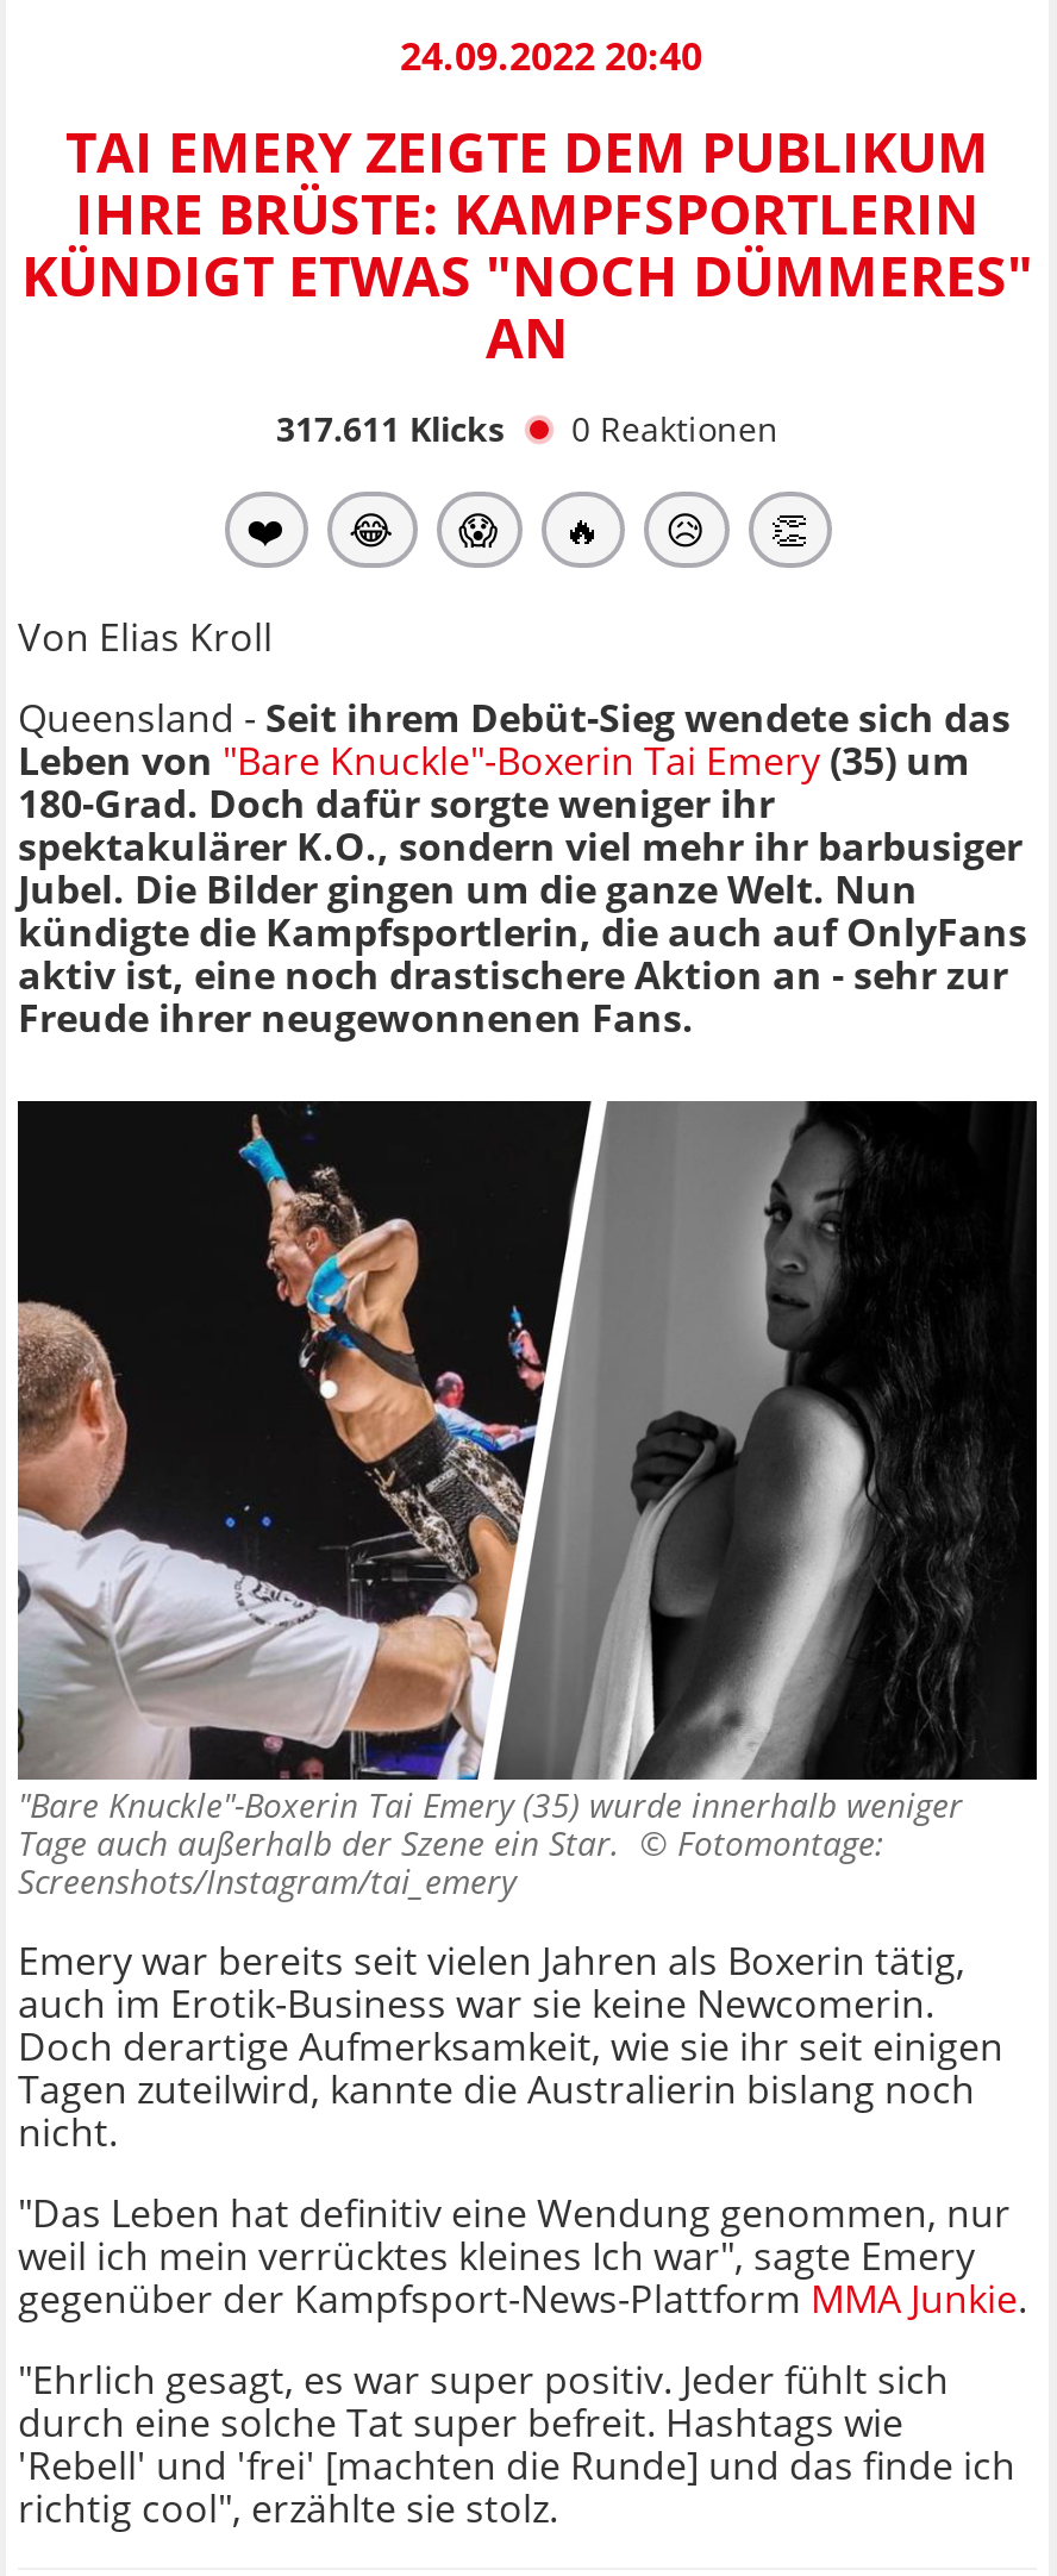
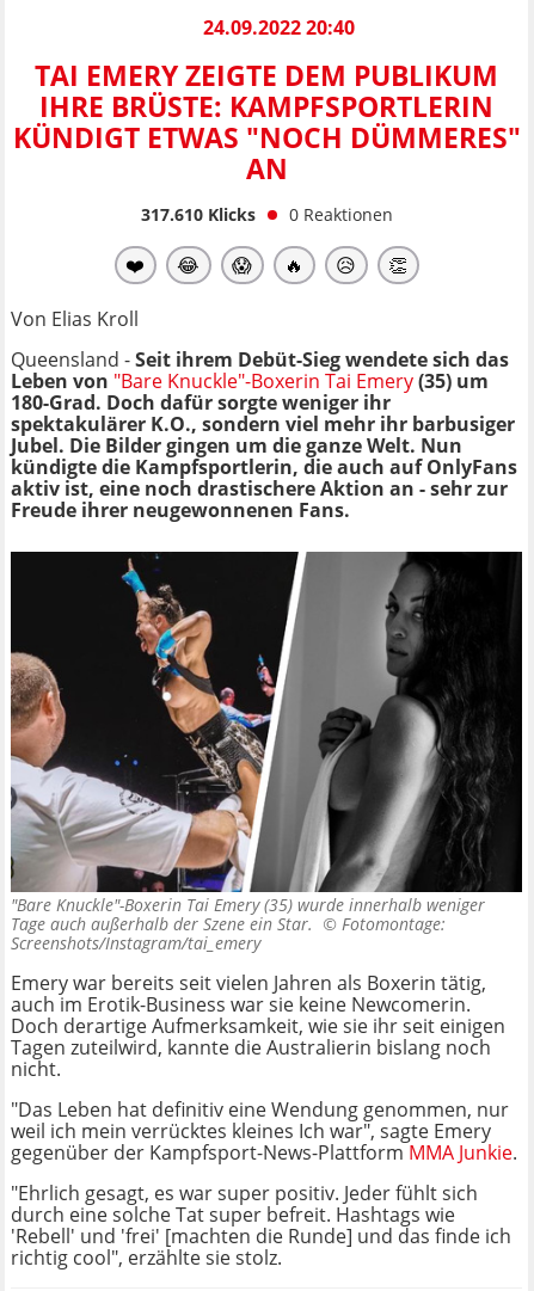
- 317.611 Klicks 0 Reaktionen
+ 317.610 Klicks 0 Reaktionen
